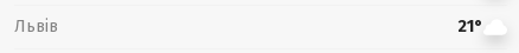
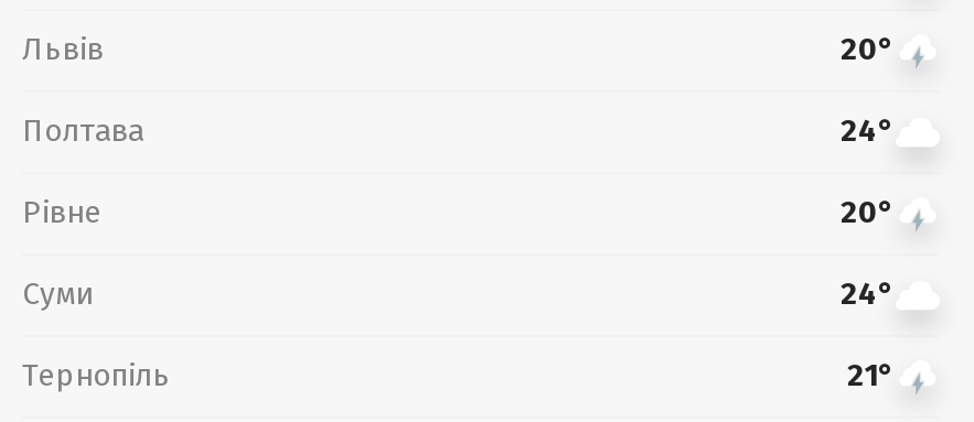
+ 20°
+ Полтава
+ 24°
+ Рівне
+ 20°
+ Суми
+ 24°
+ Тернопіль
